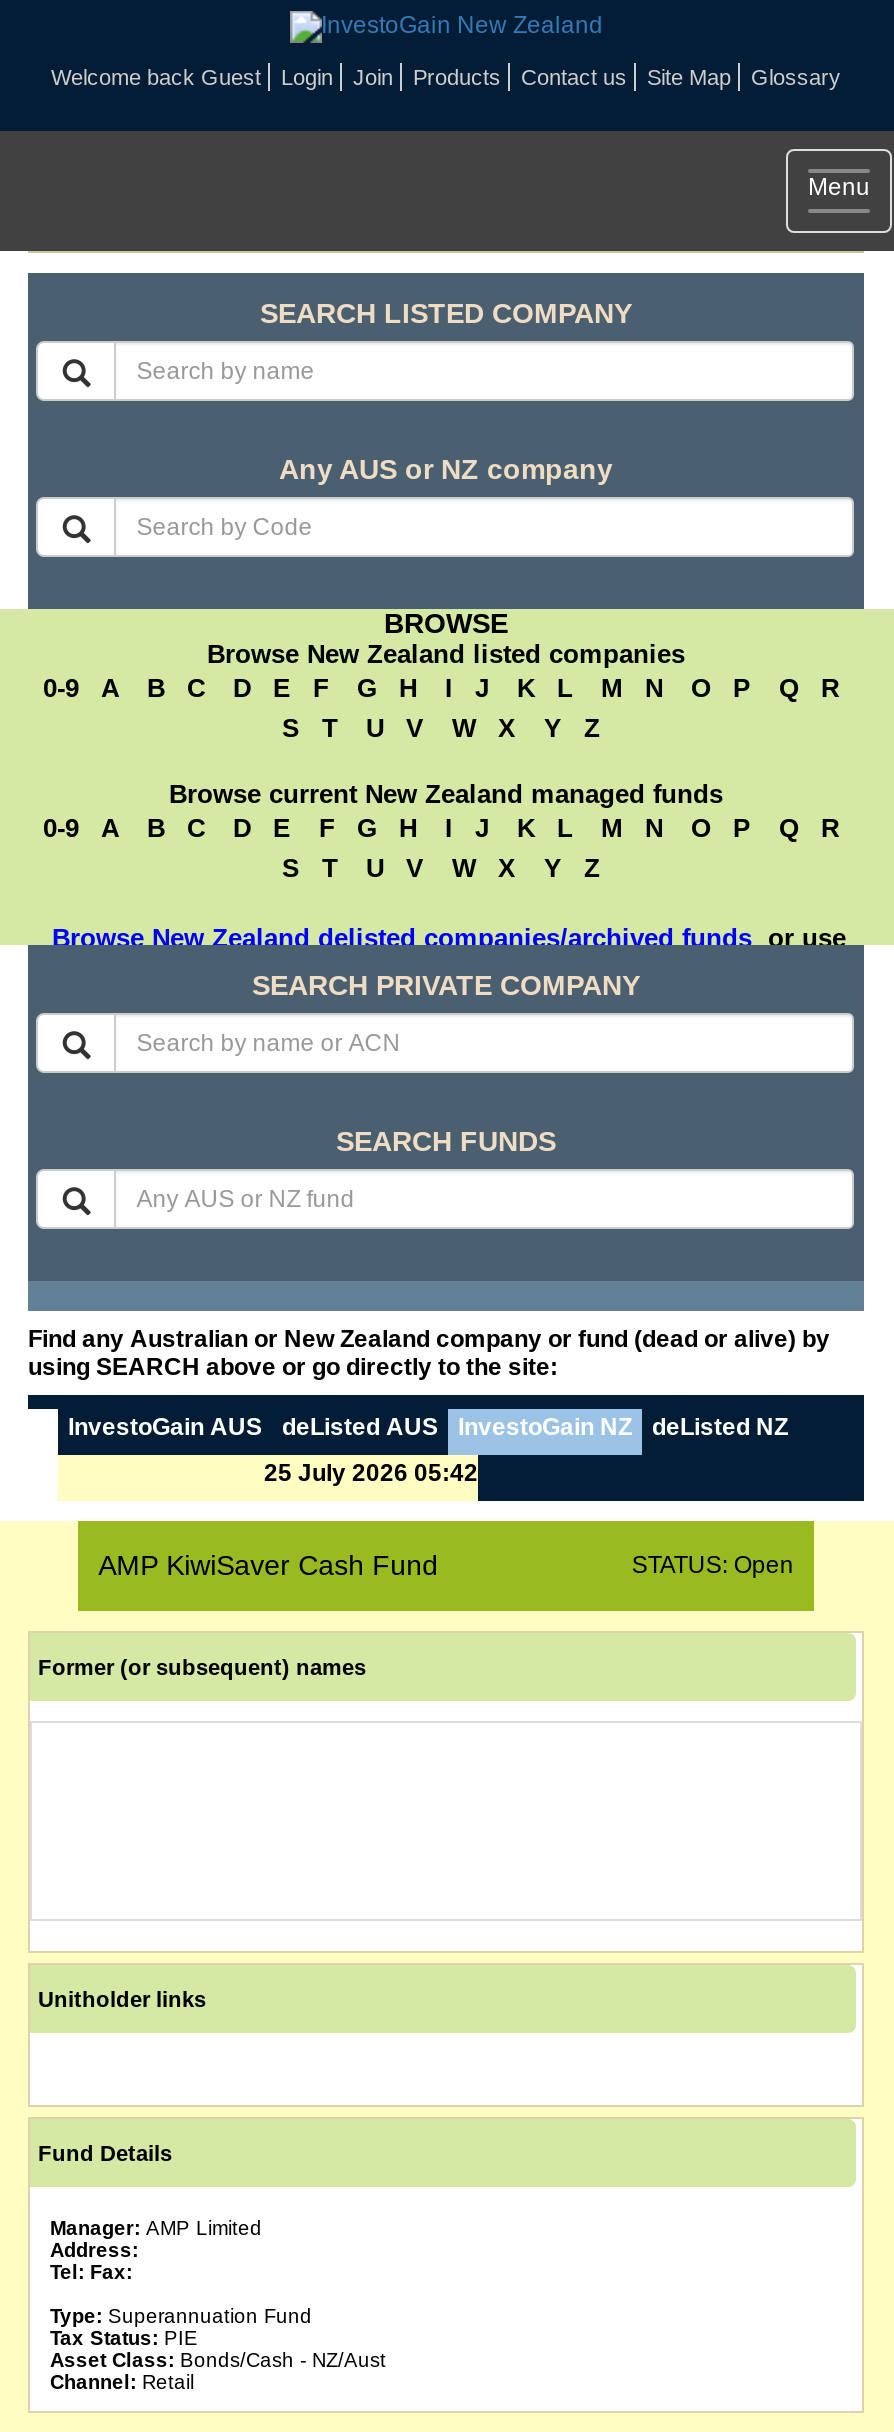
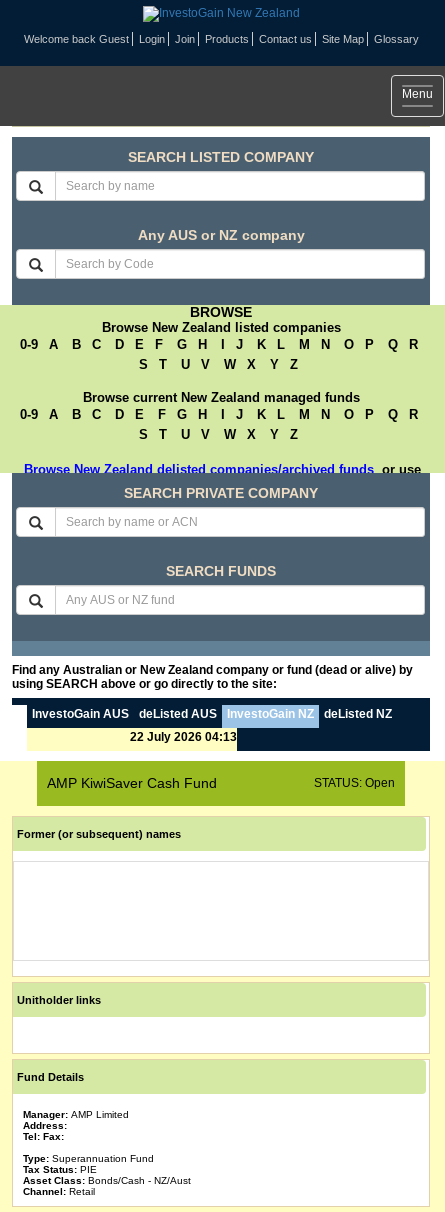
- 25 July 2026 05:42
+ 22 July 2026 04:13
